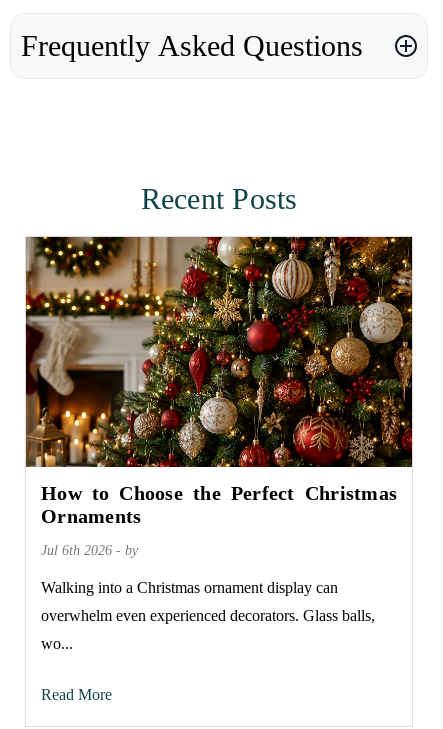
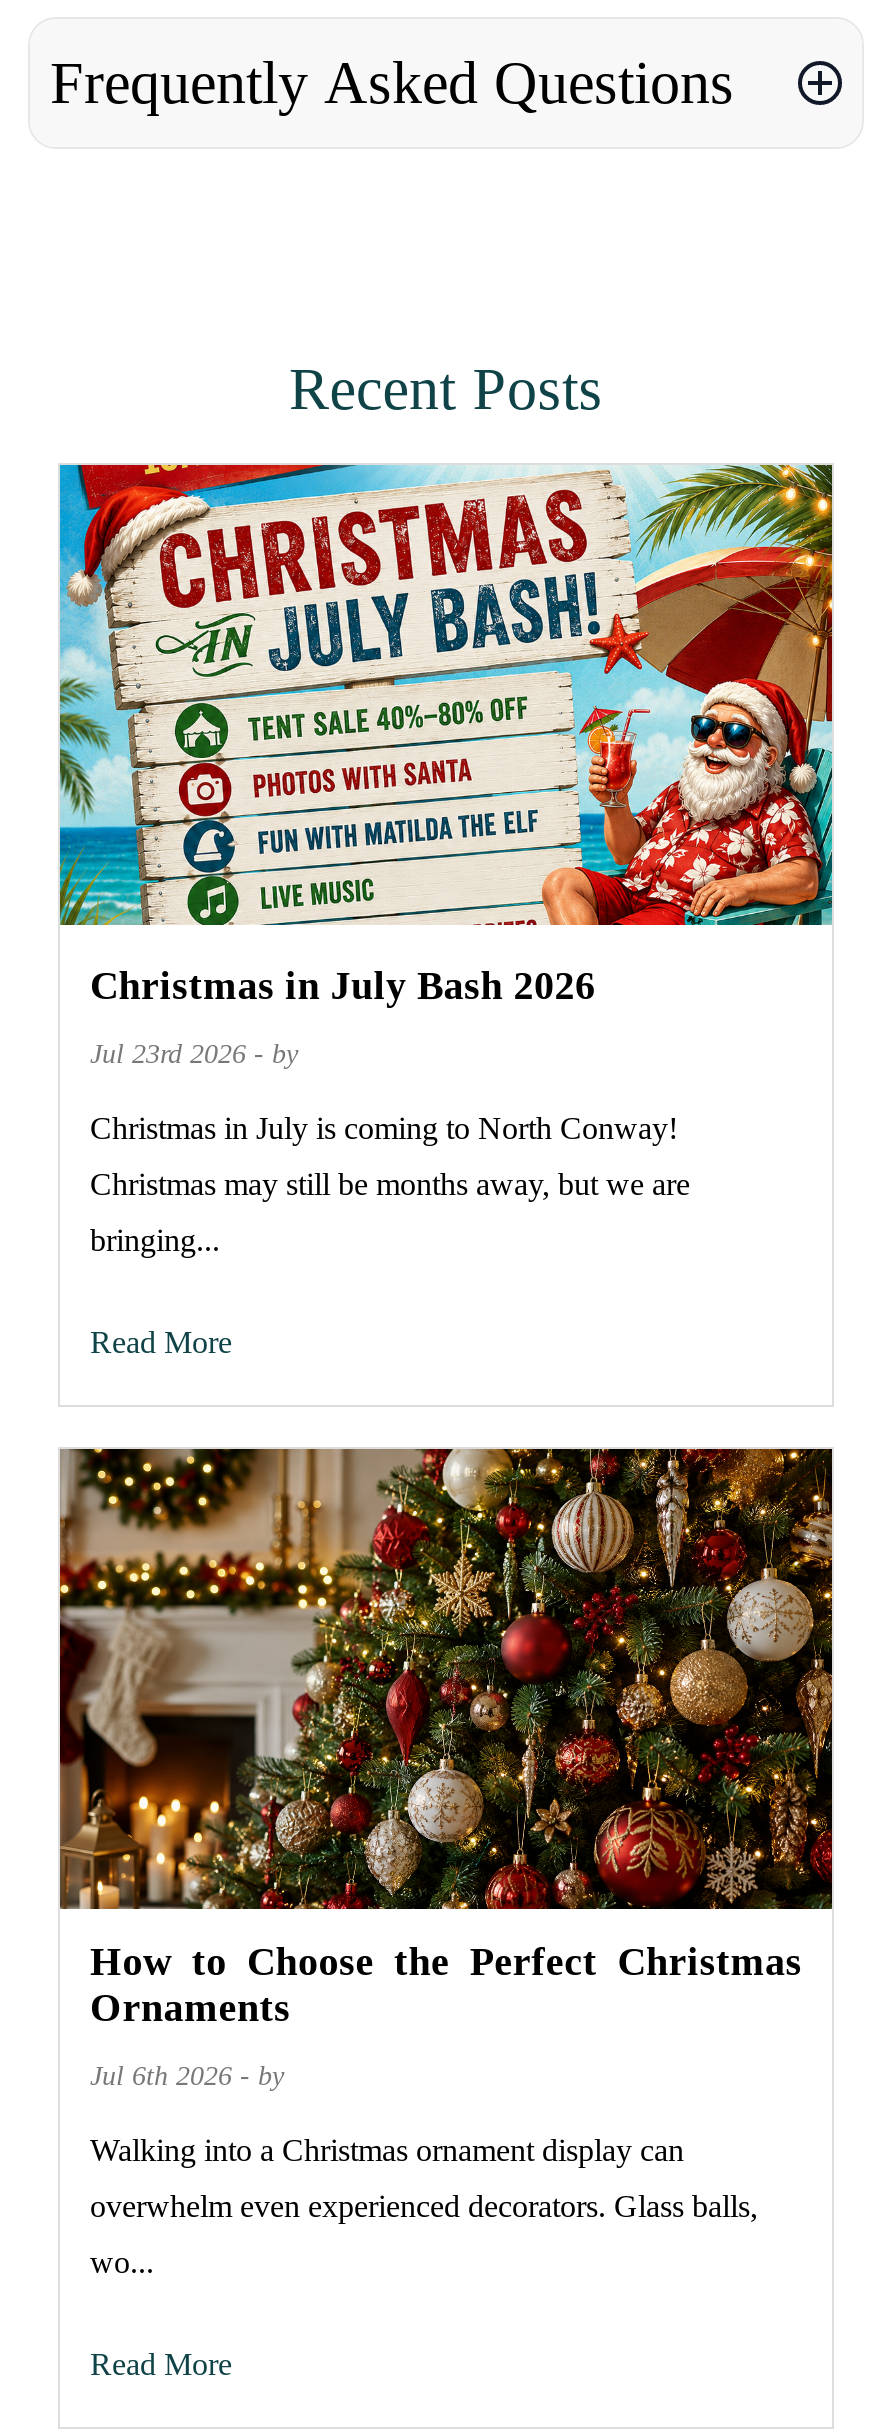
+ [image]
+ Christmas in July Bash 2026
+ Jul 23rd 2026 - by
+ Christmas in July is coming to North Conway!
+ Christmas may still be months away, but we are
+ bringing...
+ Read More
